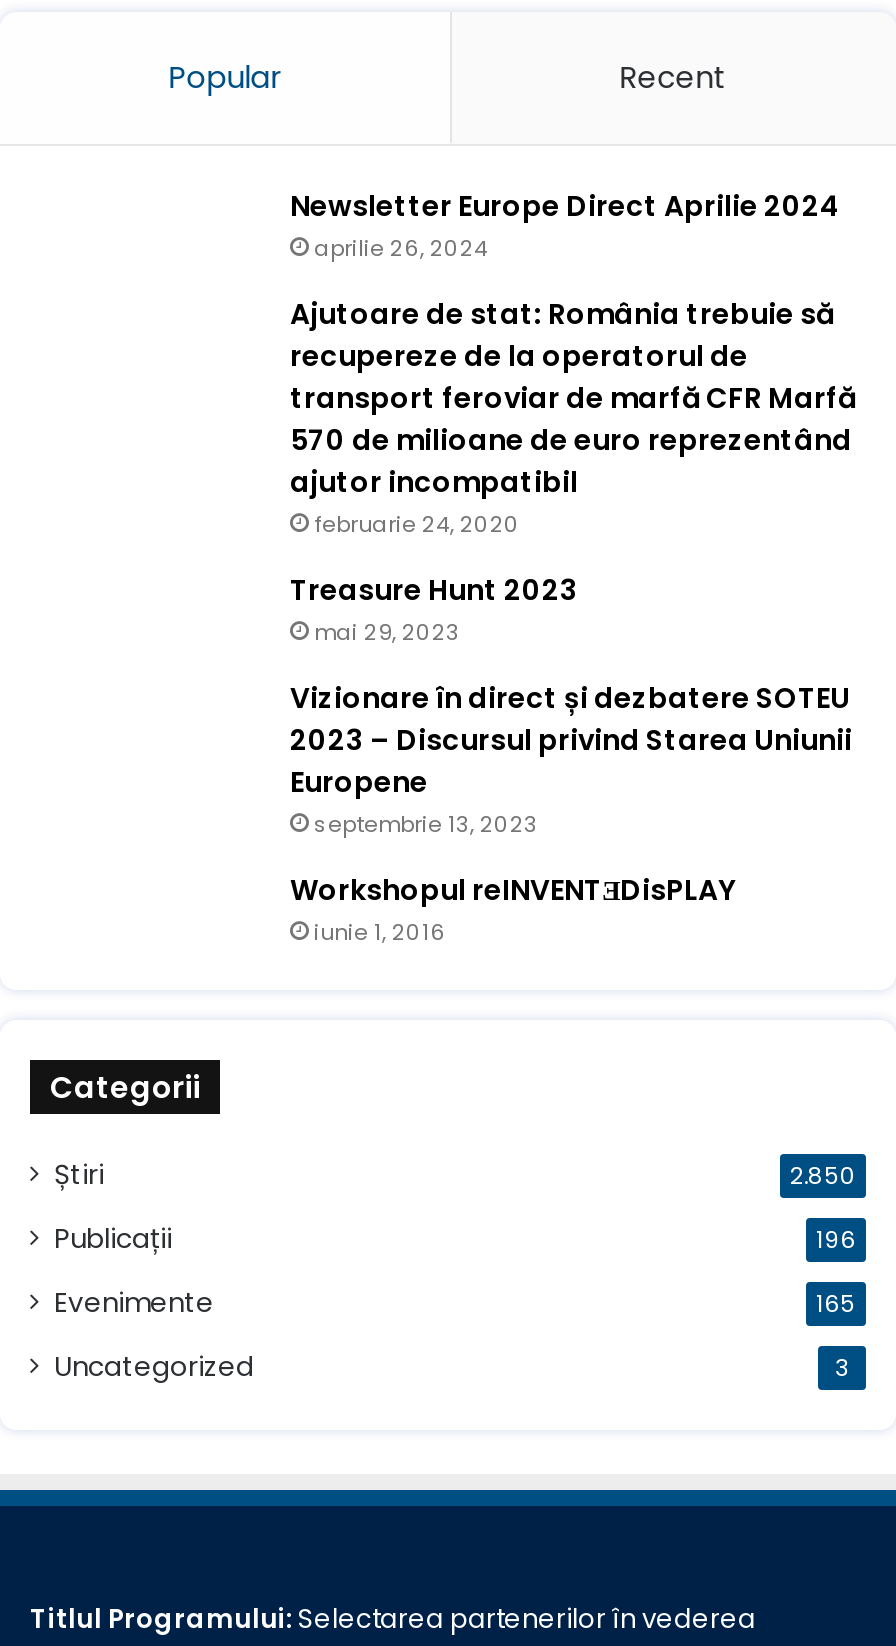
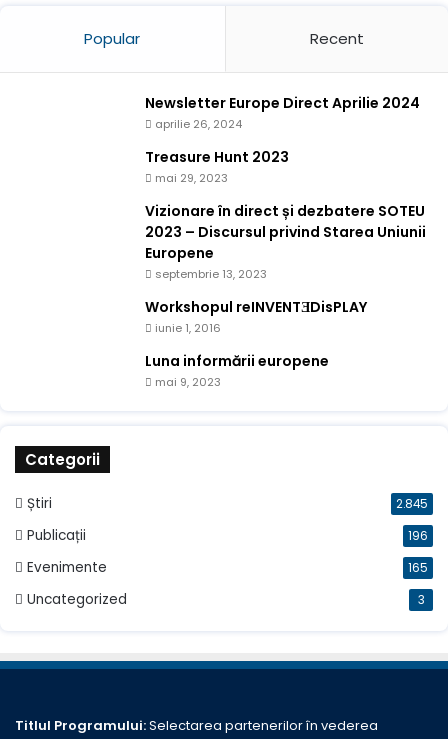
- Ajutoare de stat: România trebuie să
- recupereze de la operatorul de
- transport feroviar de marfă CFR Marfă
- 570 de milioane de euro reprezentând
- ajutor incompatibil
- februarie 24, 2020

moved up: Treasure Hunt 2023 | mai 29, 2023 | Vizionare în direct și dezbatere SOTEU | 2023 – Discursul privind Starea Uniunii | Europene | septembrie 13, 2023 | Workshopul reINVENTƎDisPLAY | iunie 1, 2016

+ Luna informării europene
+ mai 9, 2023

- 2.850
+ 2.845
